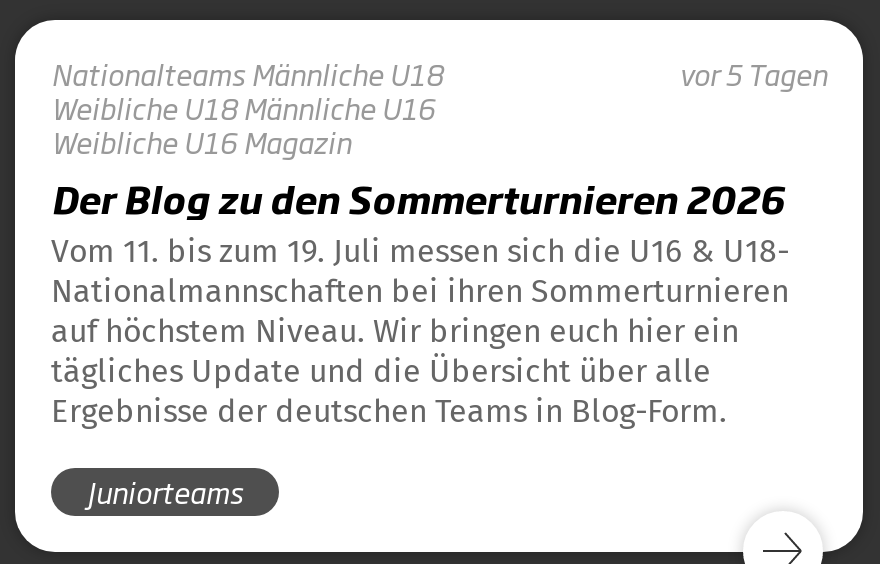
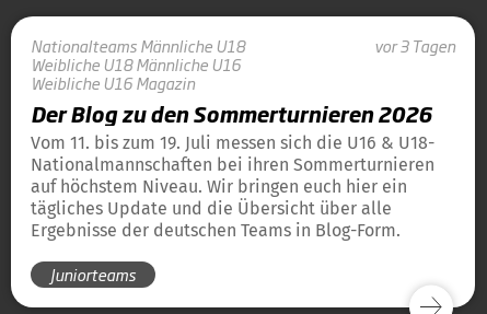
- vor 5 Tagen
+ vor 3 Tagen
